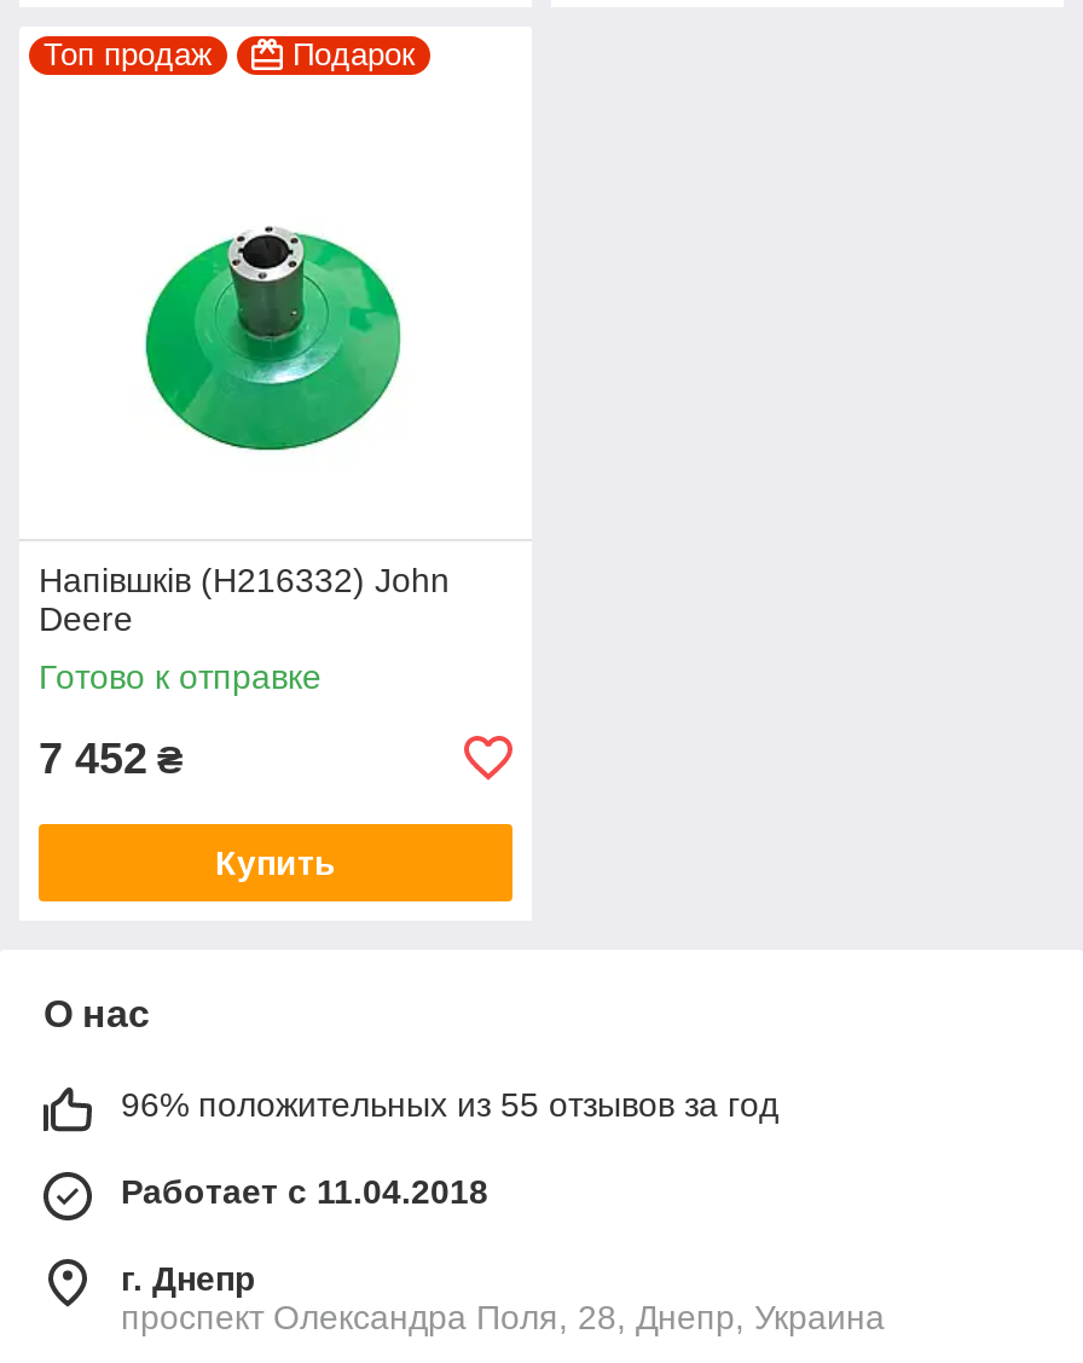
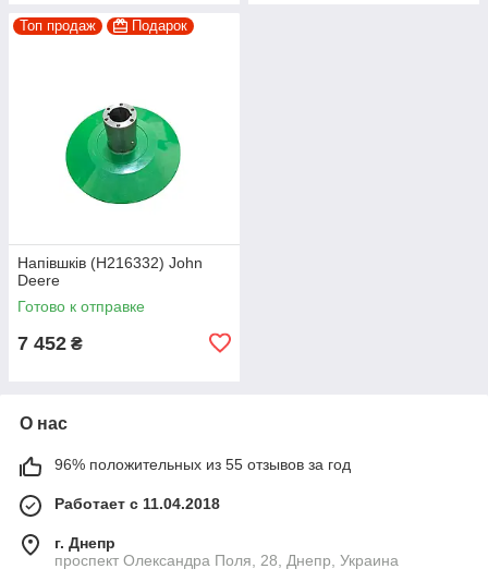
- Купить
